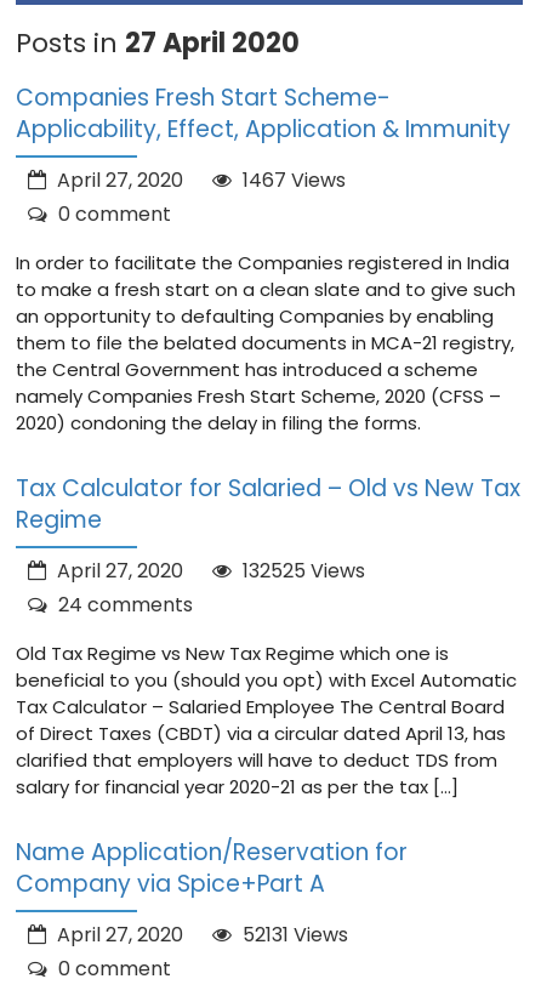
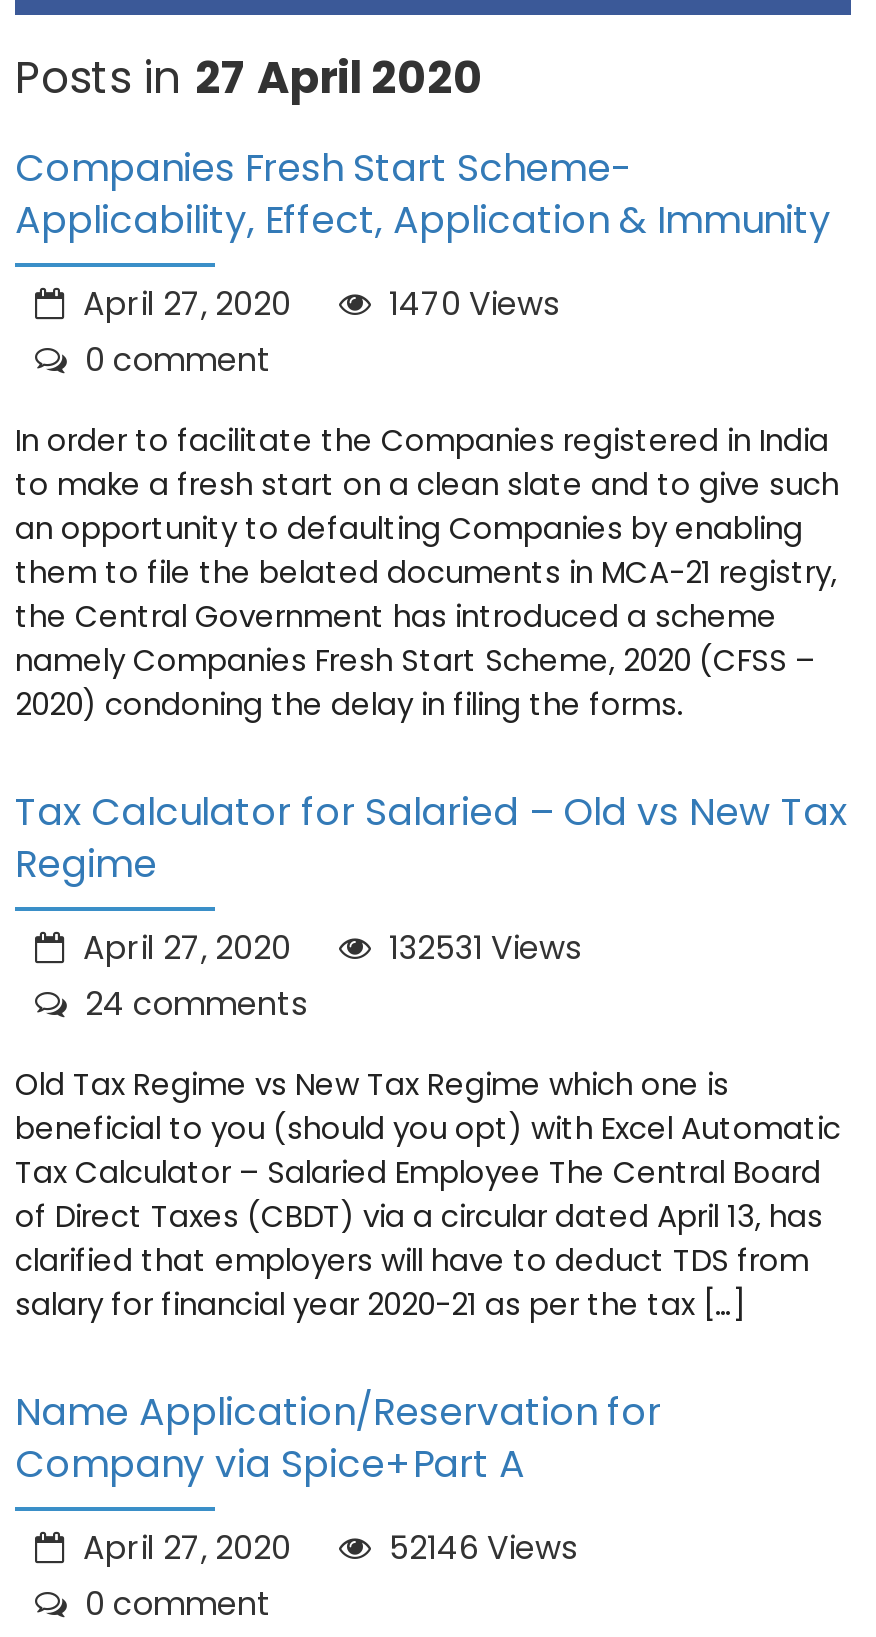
- April 27, 2020 1467 Views
+ April 27, 2020 1470 Views

- April 27, 2020 132525 Views
+ April 27, 2020 132531 Views

- April 27, 2020 52131 Views
+ April 27, 2020 52146 Views
